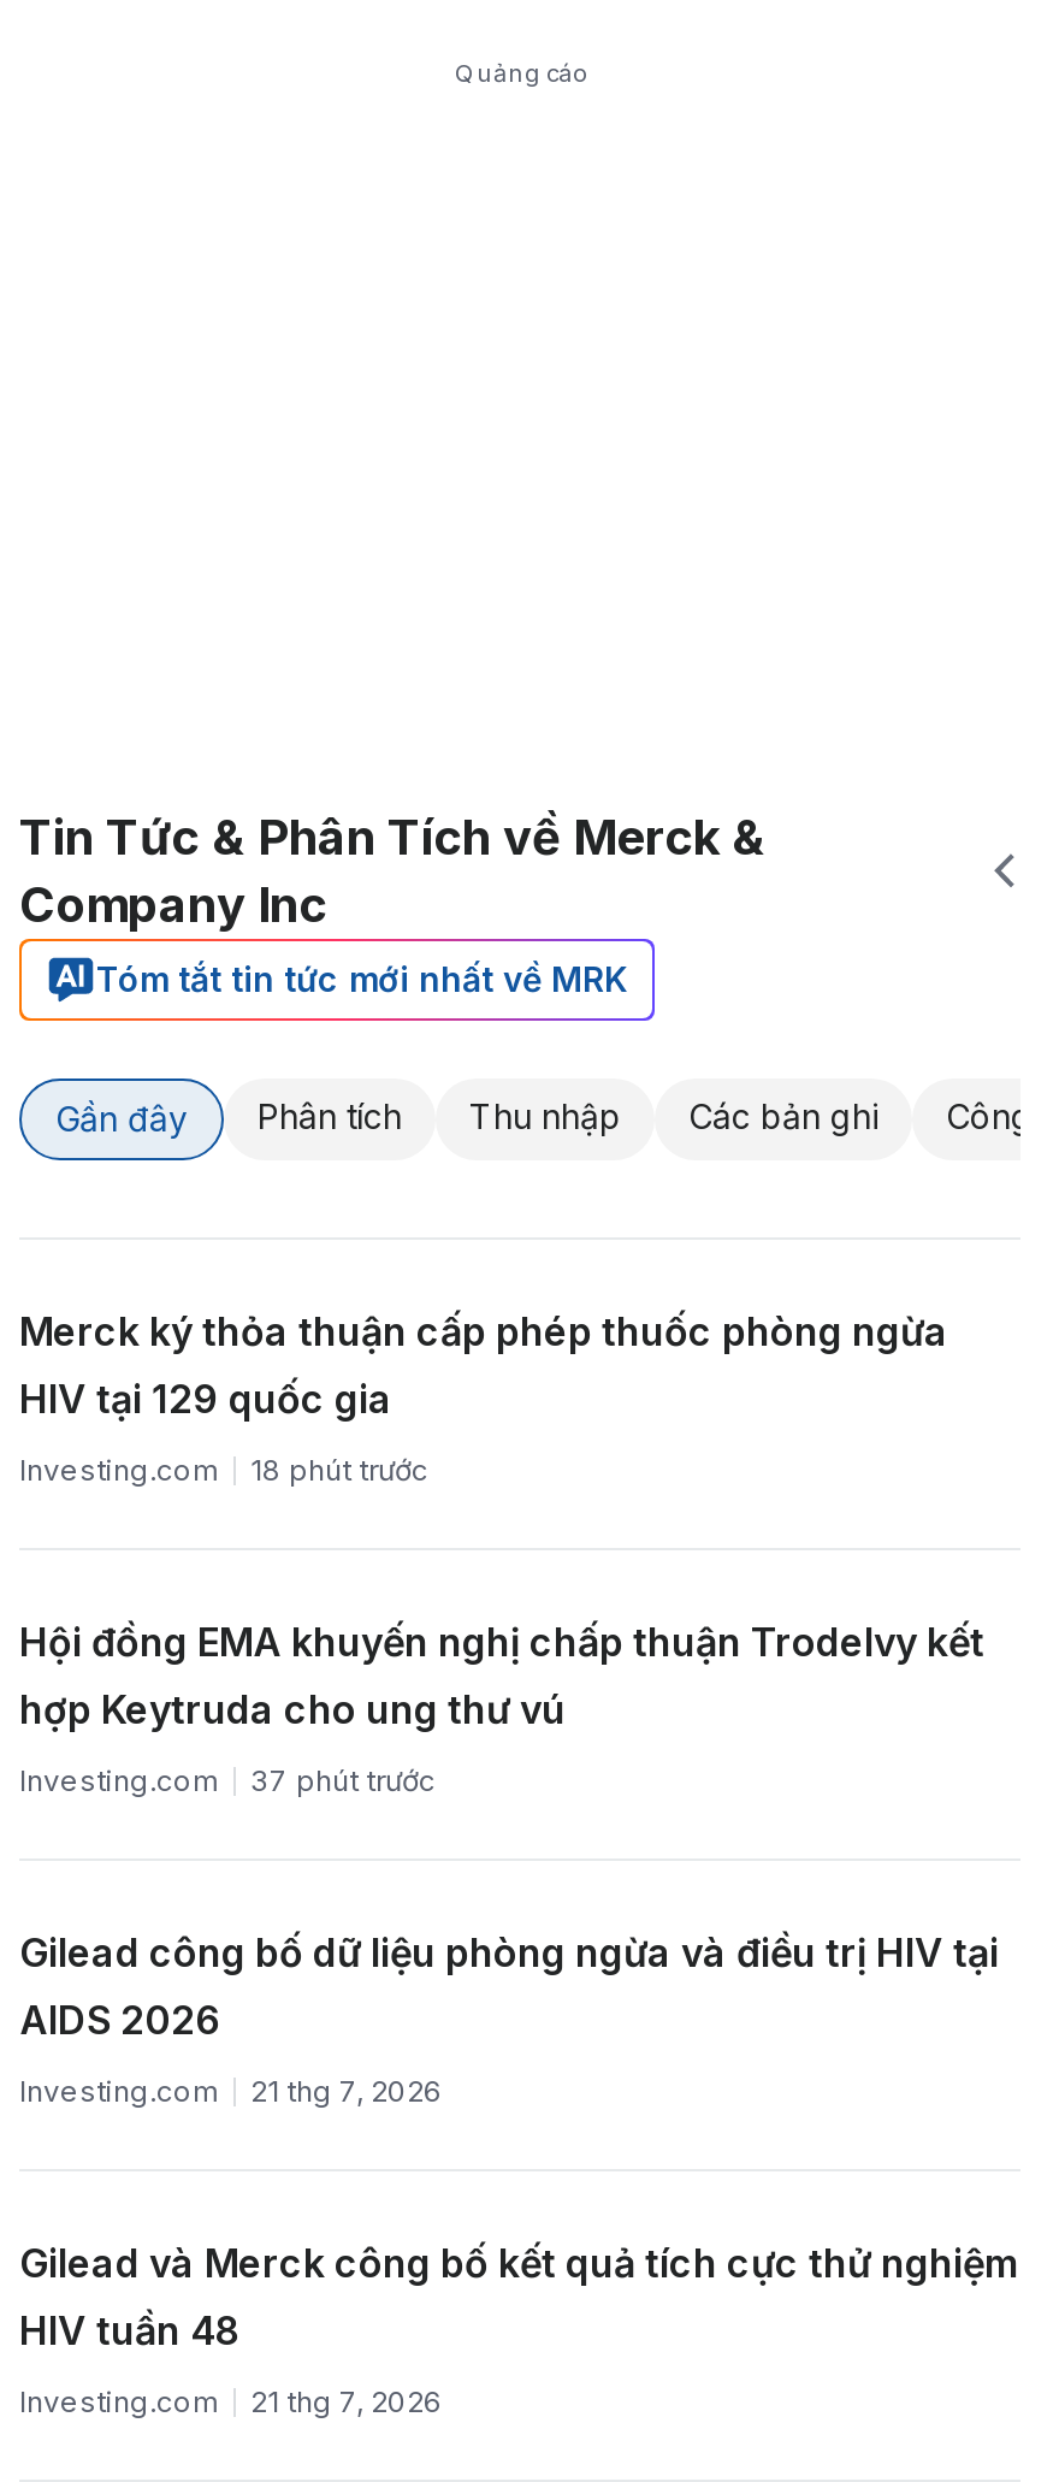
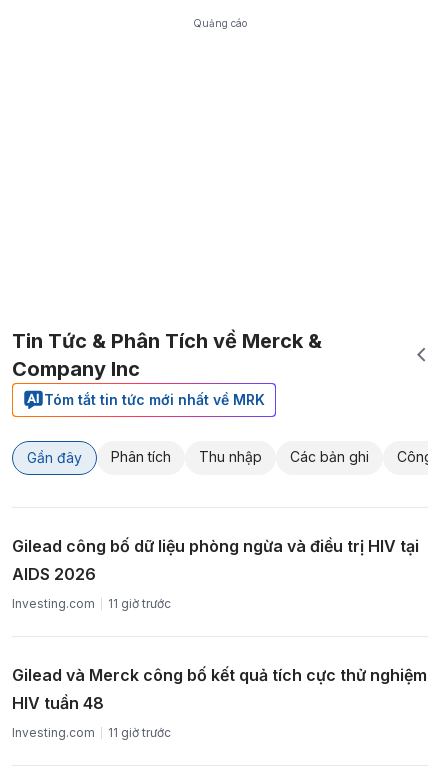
- Merck ký thỏa thuận cấp phép thuốc phòng ngừa
- HIV tại 129 quốc gia
- Investing.com
- 18 phút trước

- Hội đồng EMA khuyến nghị chấp thuận Trodelvy kết
- hợp Keytruda cho ung thư vú
- Investing.com
- 37 phút trước

- Investing.com 21 thg 7, 2026
+ Investing.com 11 giờ trước

- Investing.com 21 thg 7, 2026
+ Investing.com 11 giờ trước
